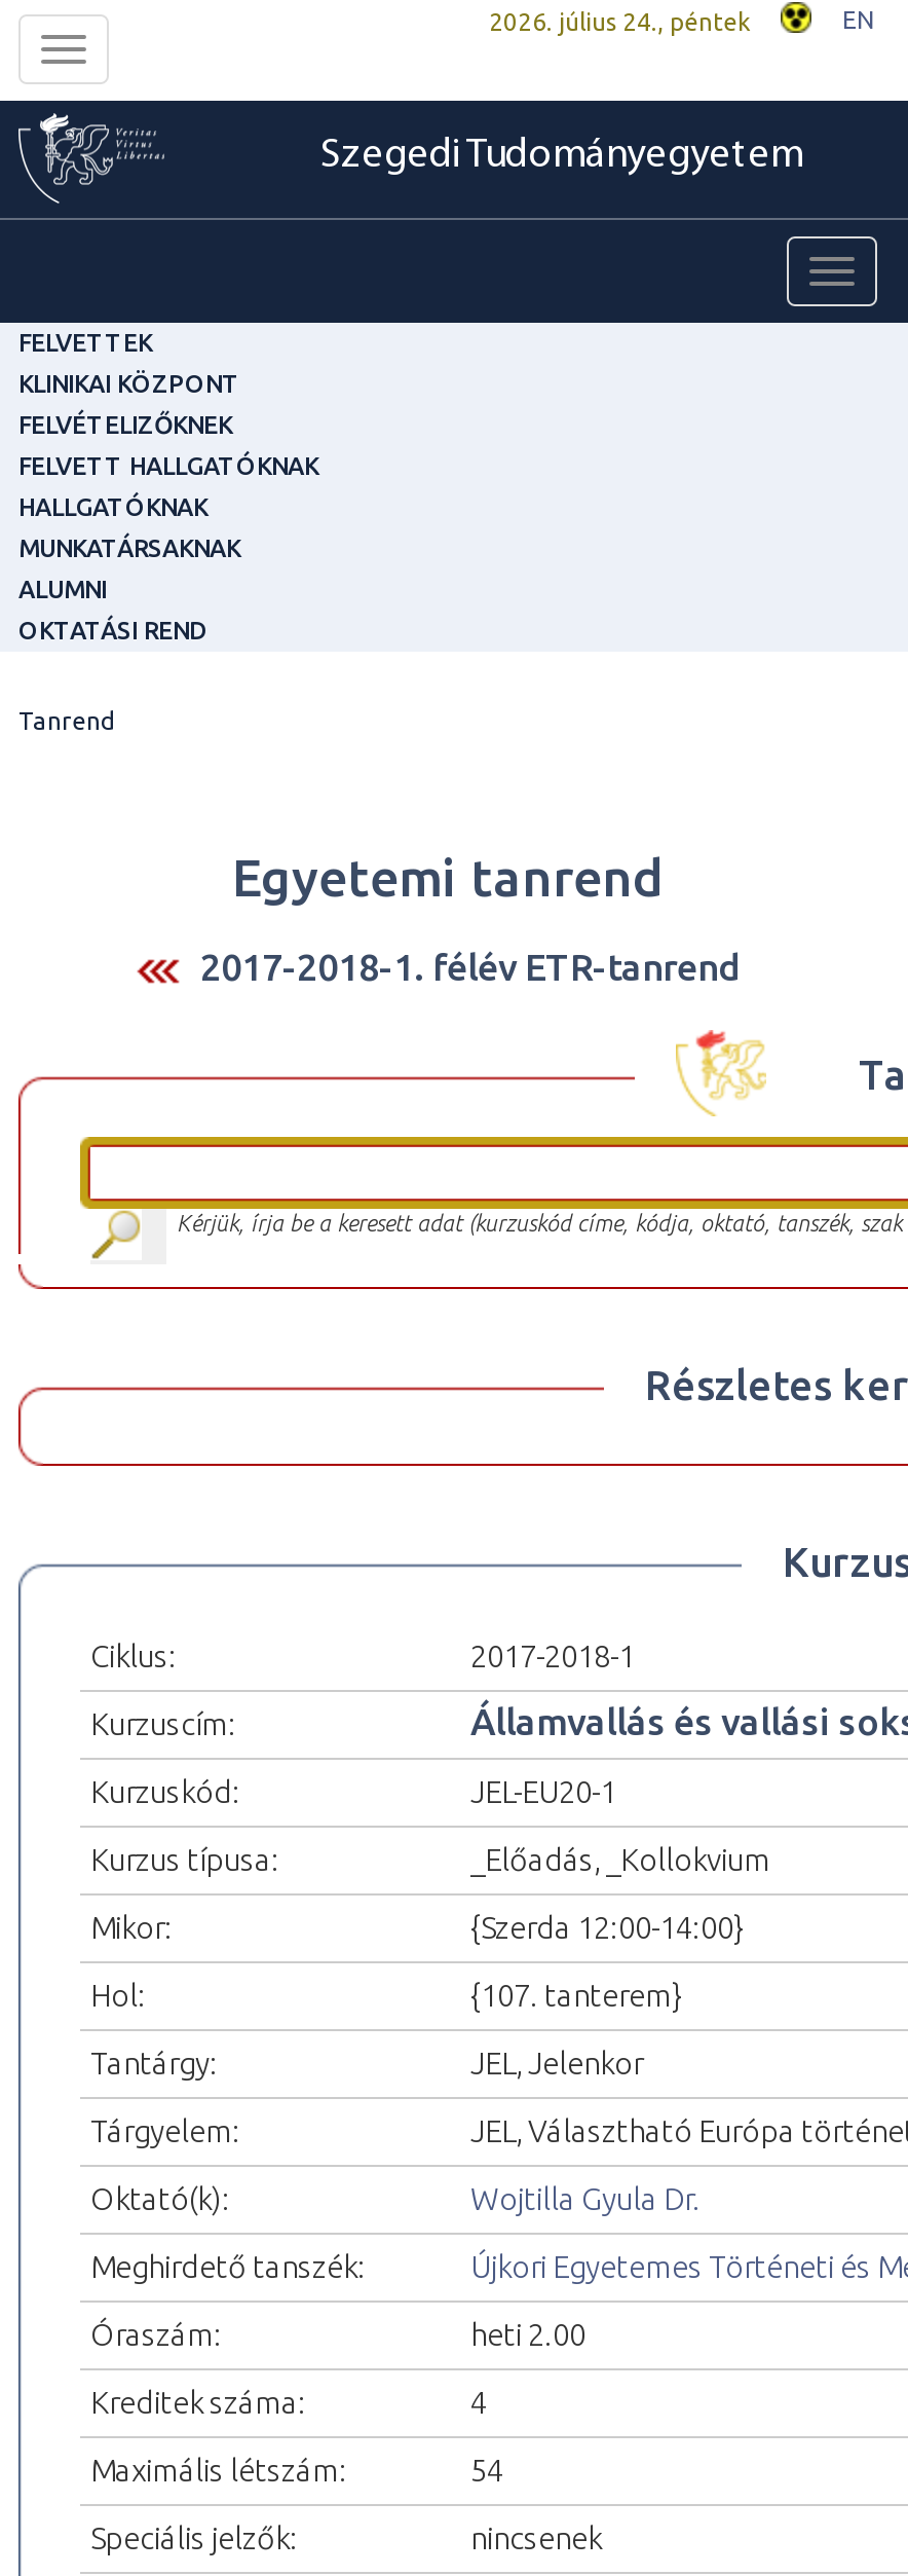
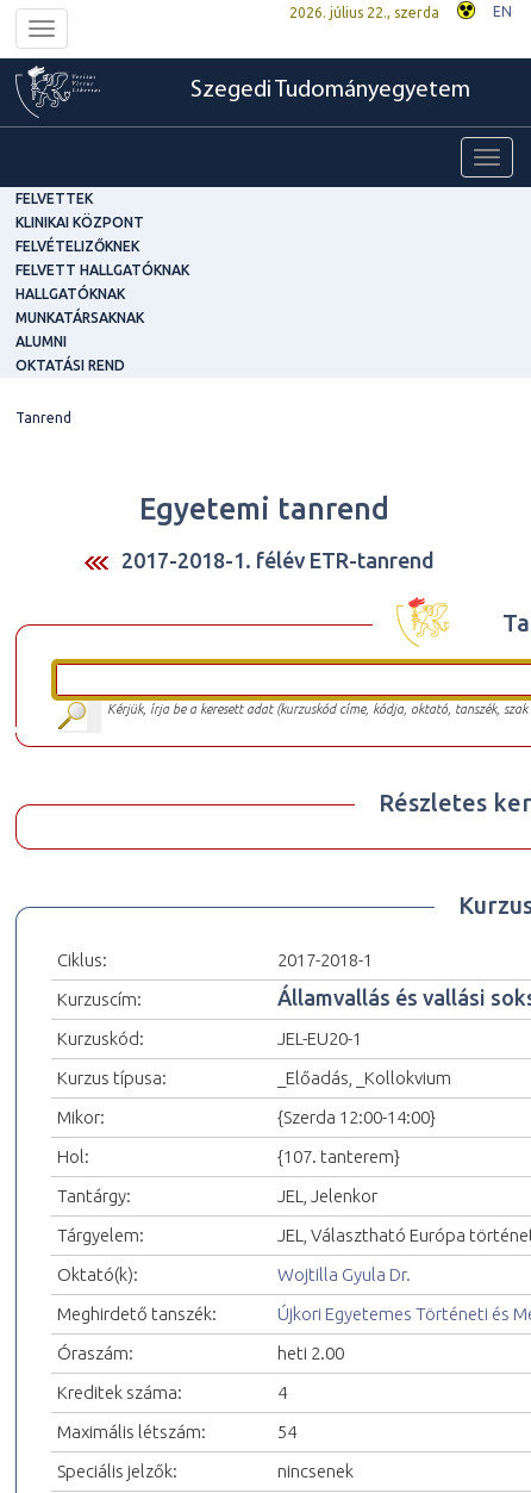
- 2026. július 24., péntek
+ 2026. július 22., szerda
